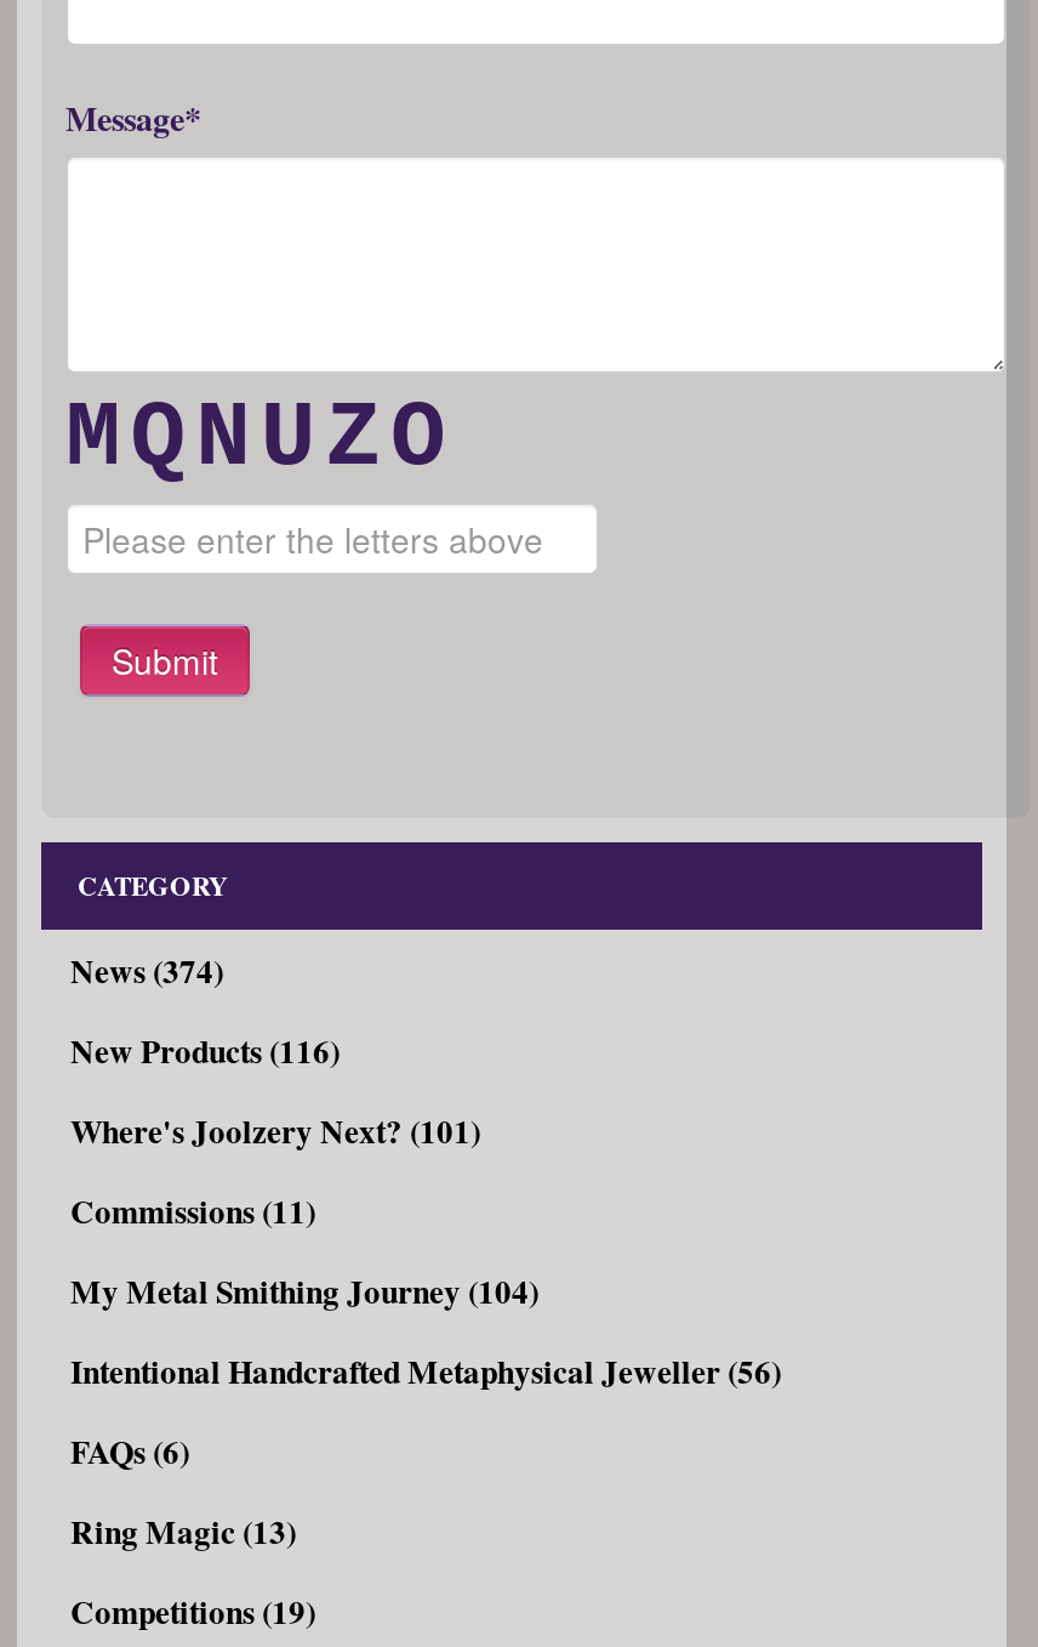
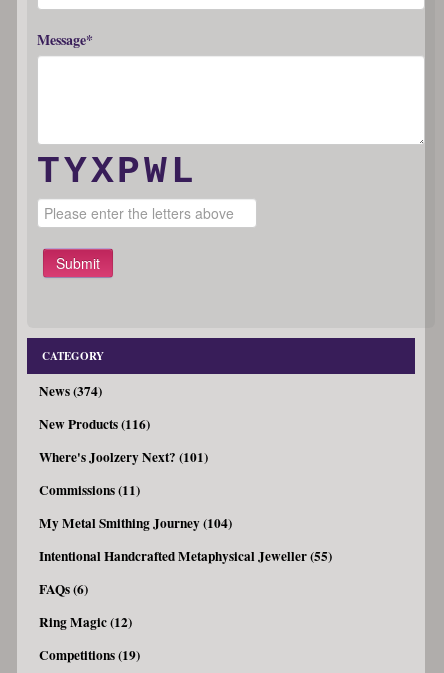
- MQNUZO
+ TYXPWL

- Intentional Handcrafted Metaphysical Jeweller (56)
+ Intentional Handcrafted Metaphysical Jeweller (55)

- Ring Magic (13)
+ Ring Magic (12)
